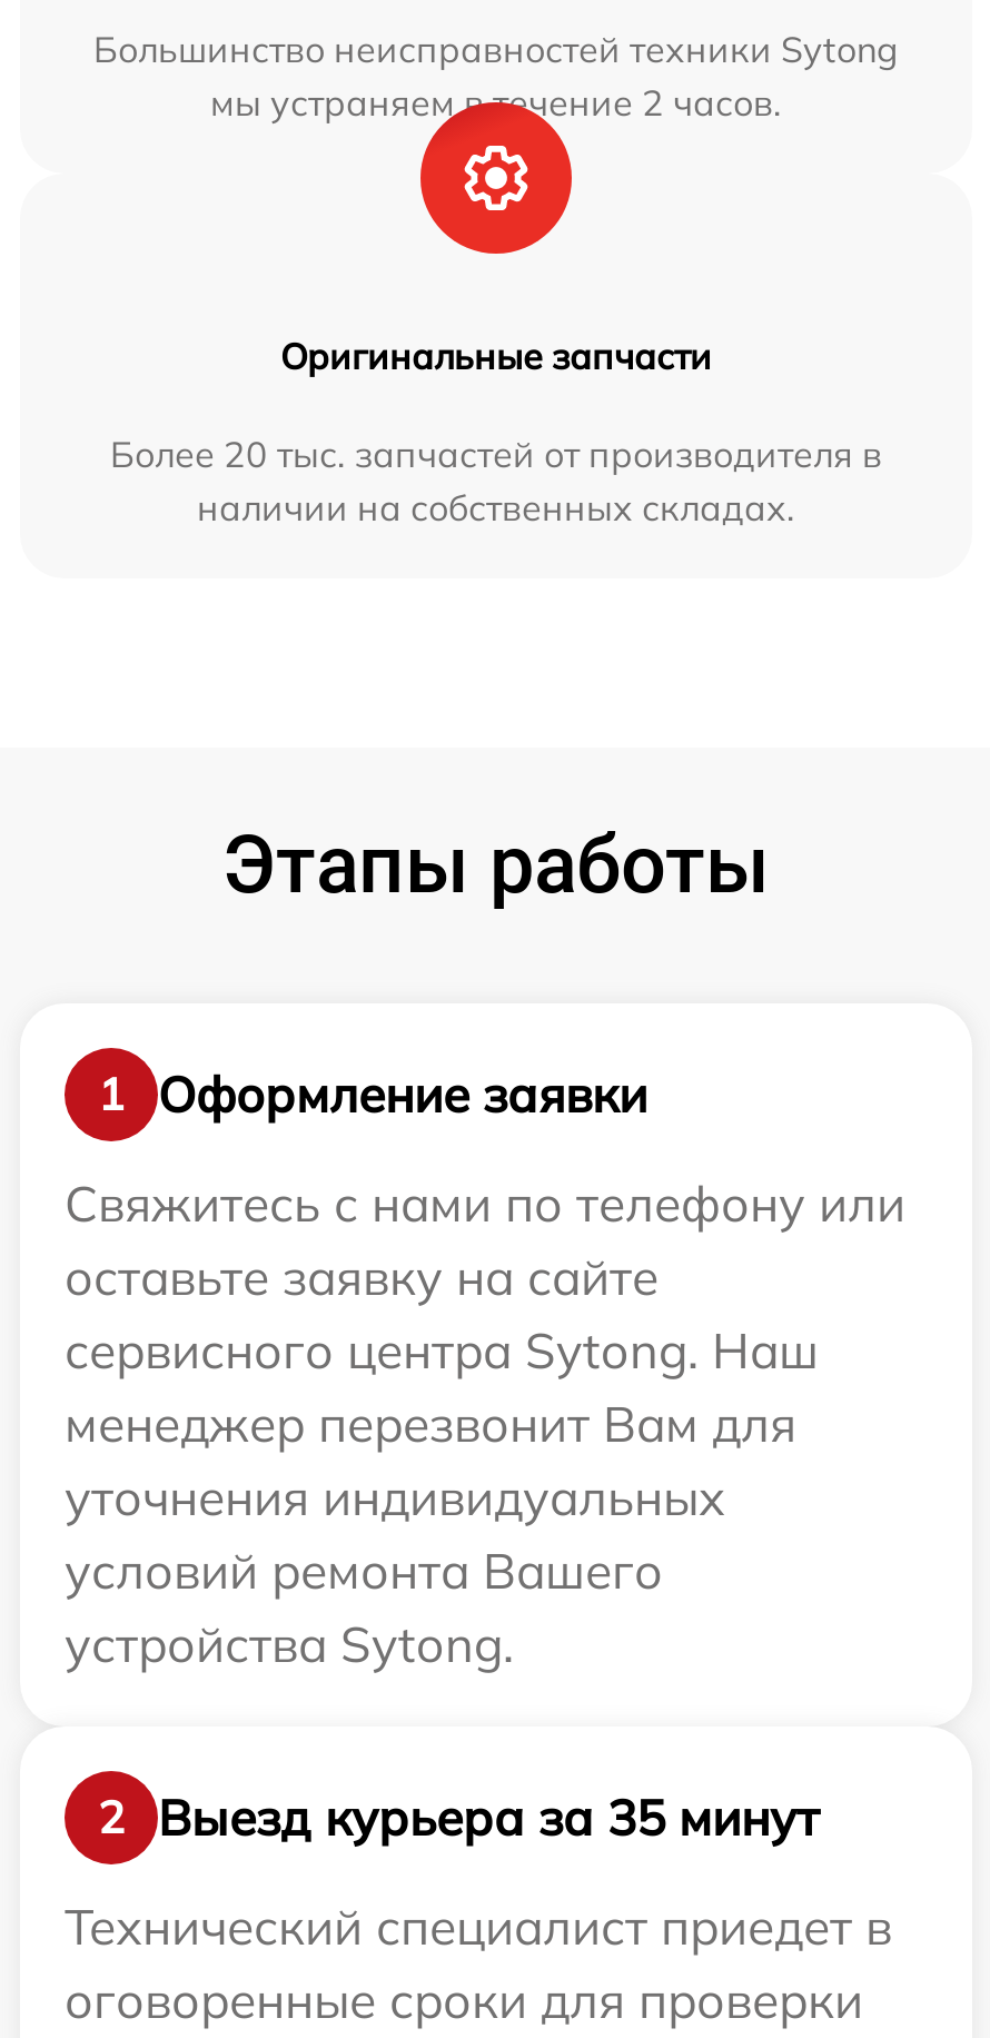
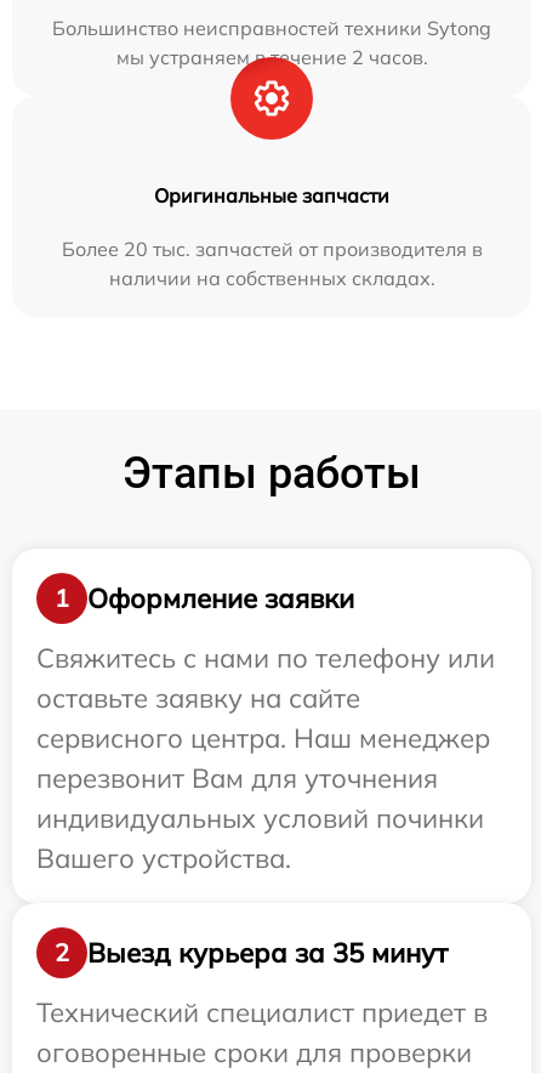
- сервисного центра Sytong. Наш
- менеджер перезвонит Вам для
- уточнения индивидуальных
- условий ремонта Вашего
- устройства Sytong.
+ сервисного центра. Наш менеджер
+ перезвонит Вам для уточнения
+ индивидуальных условий починки
+ Вашего устройства.
